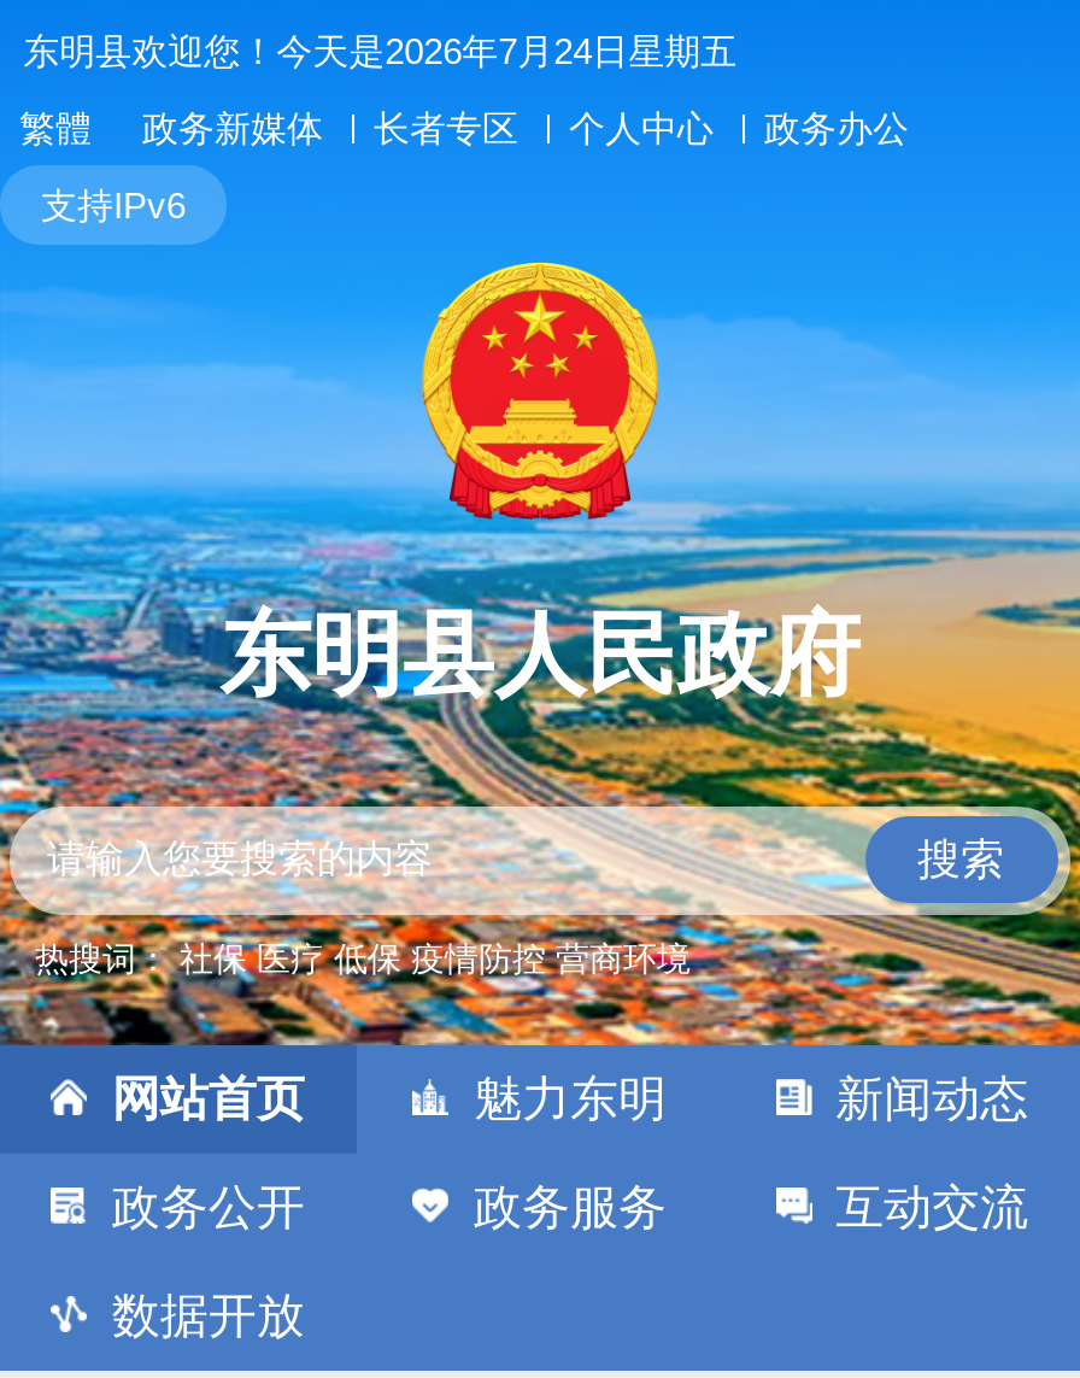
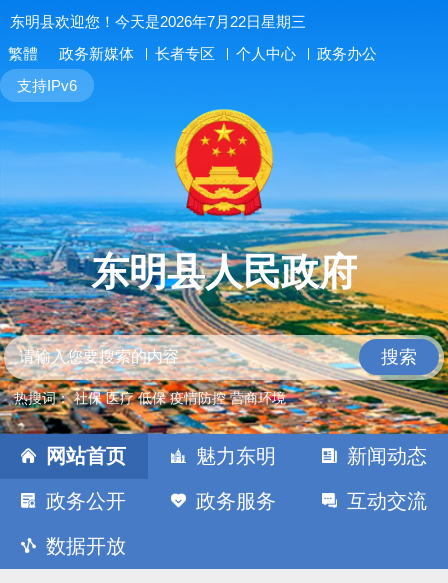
- 东明县欢迎您！今天是2026年7月24日星期五
+ 东明县欢迎您！今天是2026年7月22日星期三
